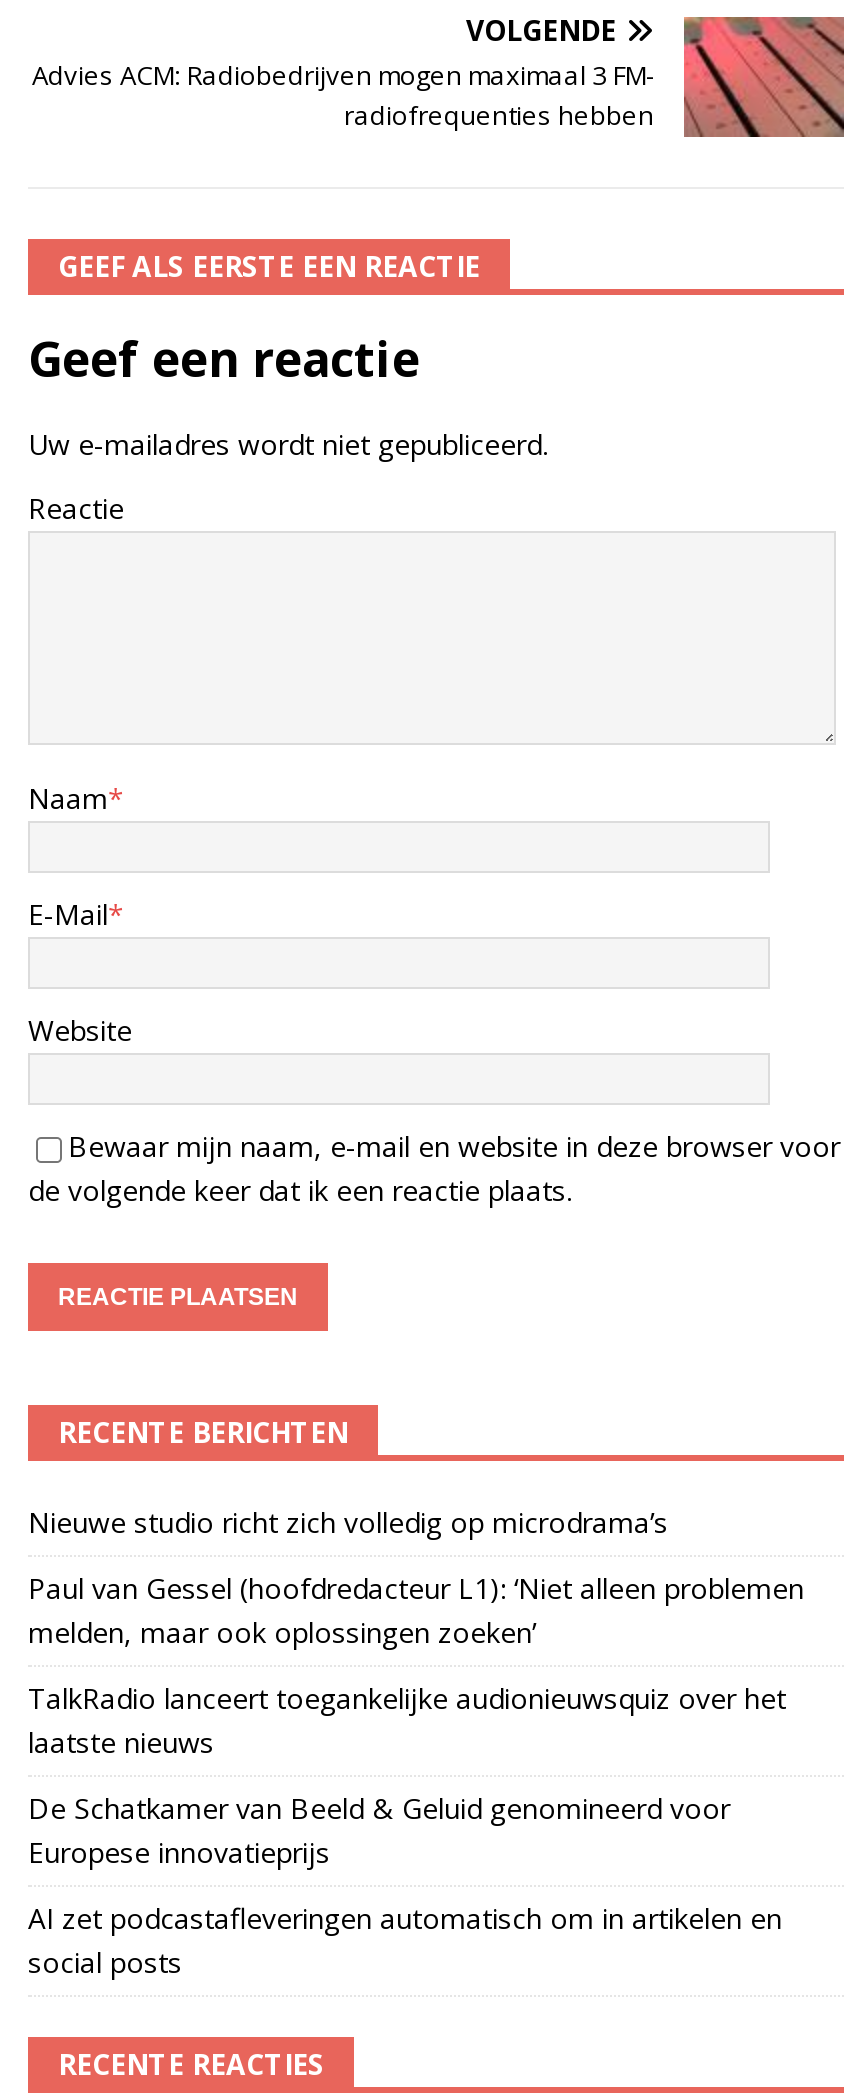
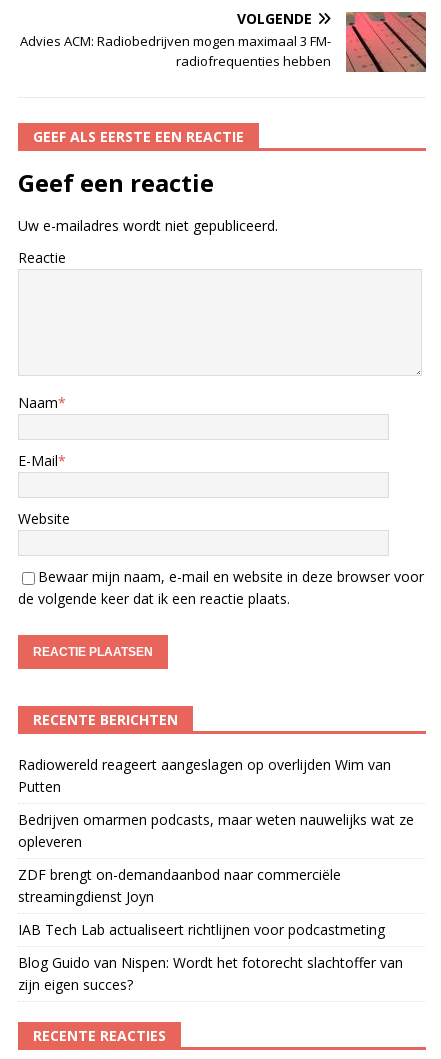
- Nieuwe studio richt zich volledig op microdrama’s
+ Radiowereld reageert aangeslagen op overlijden Wim van
+ Putten

- Paul van Gessel (hoofdredacteur L1): ‘Niet alleen problemen
- melden, maar ook oplossingen zoeken’
+ Bedrijven omarmen podcasts, maar weten nauwelijks wat ze
+ opleveren

- TalkRadio lanceert toegankelijke audionieuwsquiz over het
- laatste nieuws
+ ZDF brengt on-demandaanbod naar commerciële
+ streamingdienst Joyn

- De Schatkamer van Beeld & Geluid genomineerd voor
- Europese innovatieprijs
+ IAB Tech Lab actualiseert richtlijnen voor podcastmeting

- AI zet podcastafleveringen automatisch om in artikelen en
- social posts
+ Blog Guido van Nispen: Wordt het fotorecht slachtoffer van
+ zijn eigen succes?
